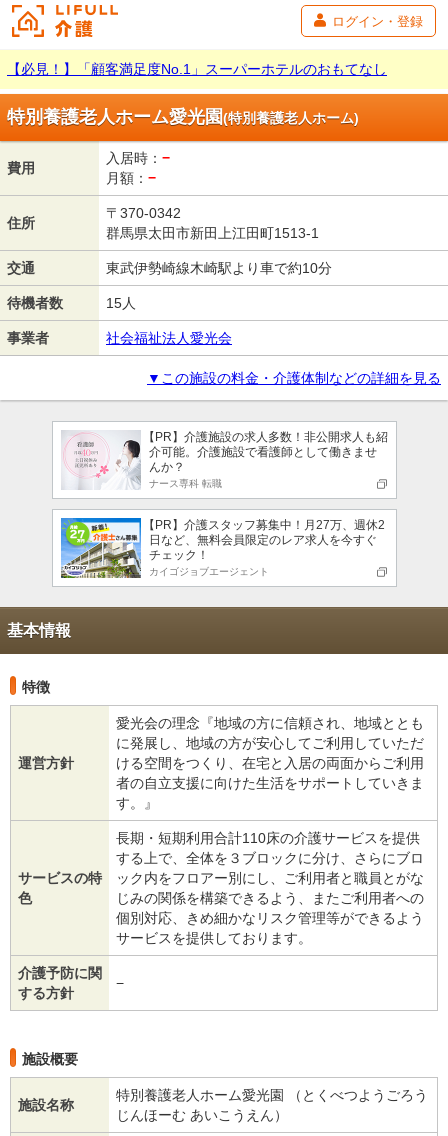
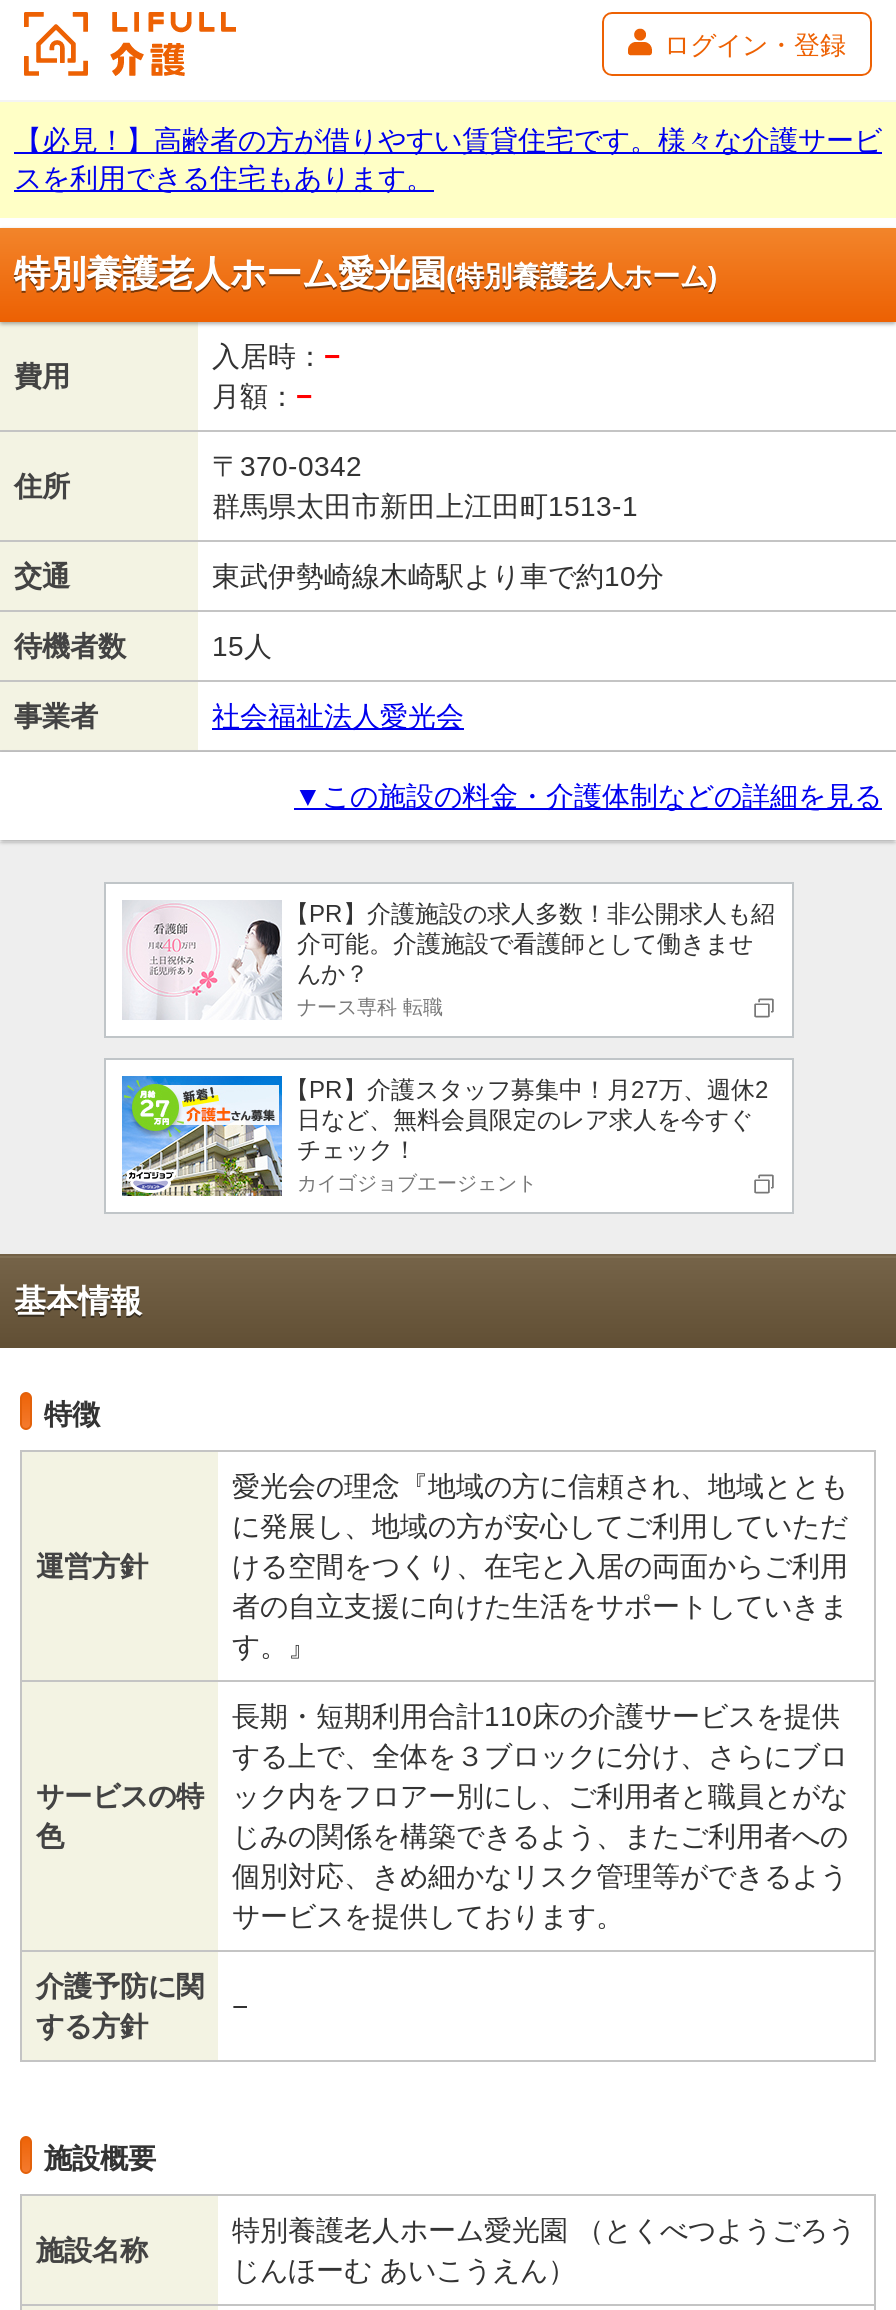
- 【必見！】「顧客満足度No.1」スーパーホテルのおもてなし
+ 【必見！】高齢者の方が借りやすい賃貸住宅です。様々な介護サービ
+ スを利用できる住宅もあります。
